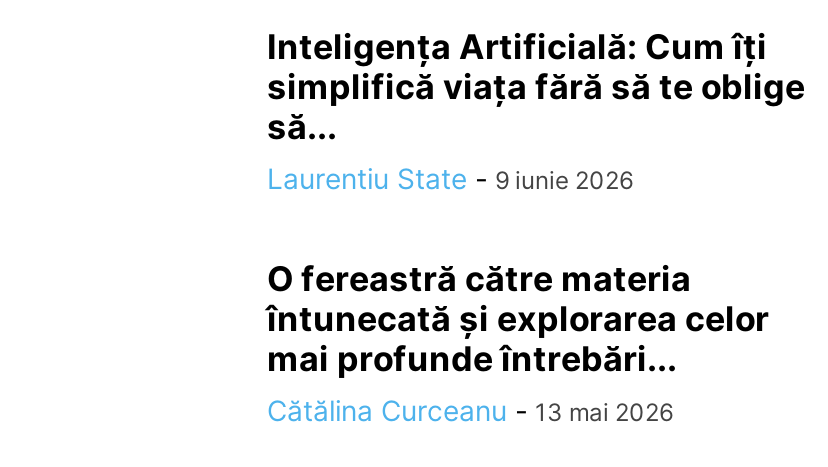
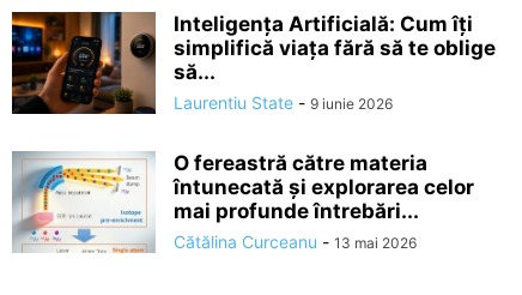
+ [image]

+ [image]
